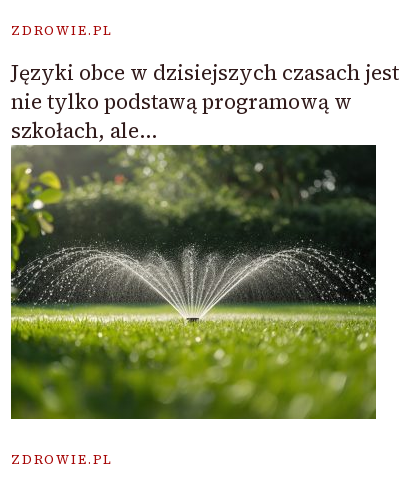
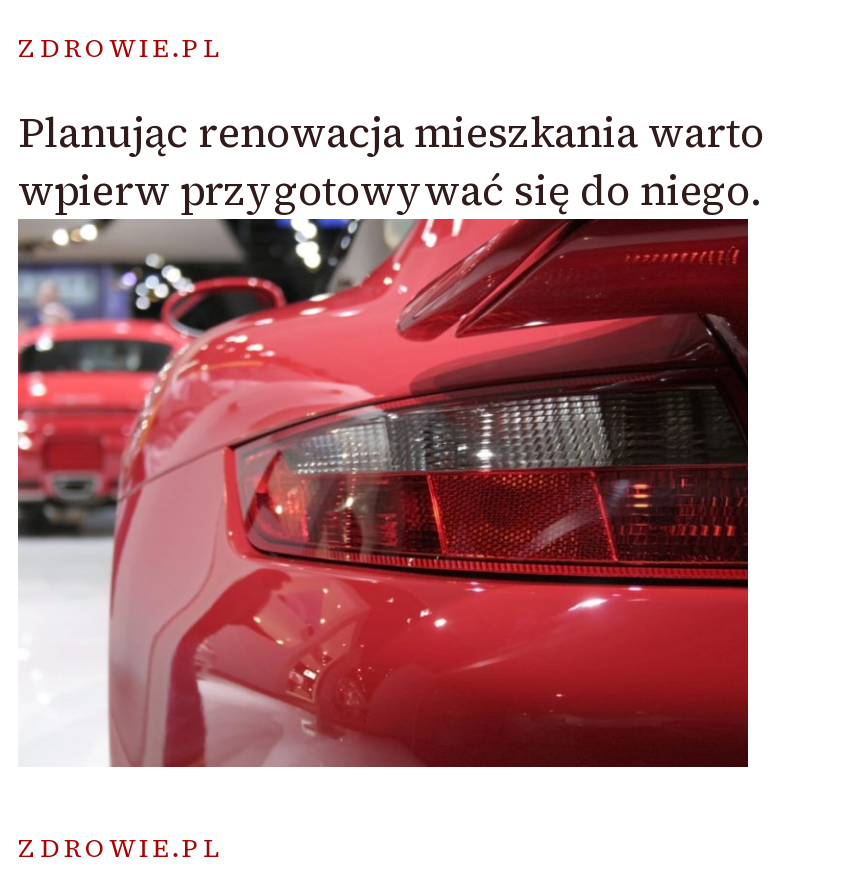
- Języki obce w dzisiejszych czasach jest
- nie tylko podstawą programową w
- szkołach, ale…
+ Planując renowacja mieszkania warto
+ wpierw przygotowywać się do niego.

- [image]
+ [image]
